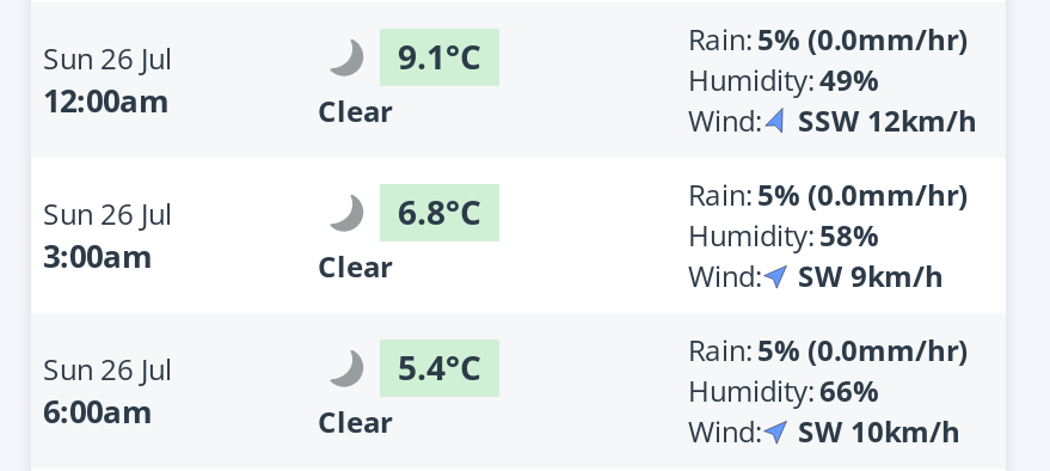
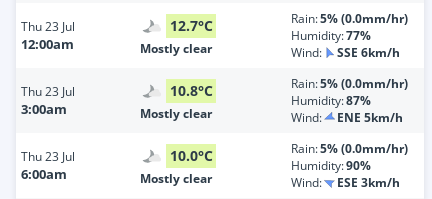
- Sun 26 Jul
+ Thu 23 Jul

- 9.1°C
- Clear
+ 12.7°C
+ Mostly clear

- Humidity: 49%
+ Humidity: 77%

- Wind: SSW 12km/h
+ Wind: SSE 6km/h

- Sun 26 Jul
+ Thu 23 Jul

- 6.8°C
- Clear
+ 10.8°C
+ Mostly clear

- Humidity: 58%
+ Humidity: 87%

- Wind: SW 9km/h
+ Wind: ENE 5km/h

- Sun 26 Jul
+ Thu 23 Jul

- 5.4°C
- Clear
+ 10.0°C
+ Mostly clear

- Humidity: 66%
+ Humidity: 90%

- Wind: SW 10km/h
+ Wind: ESE 3km/h
